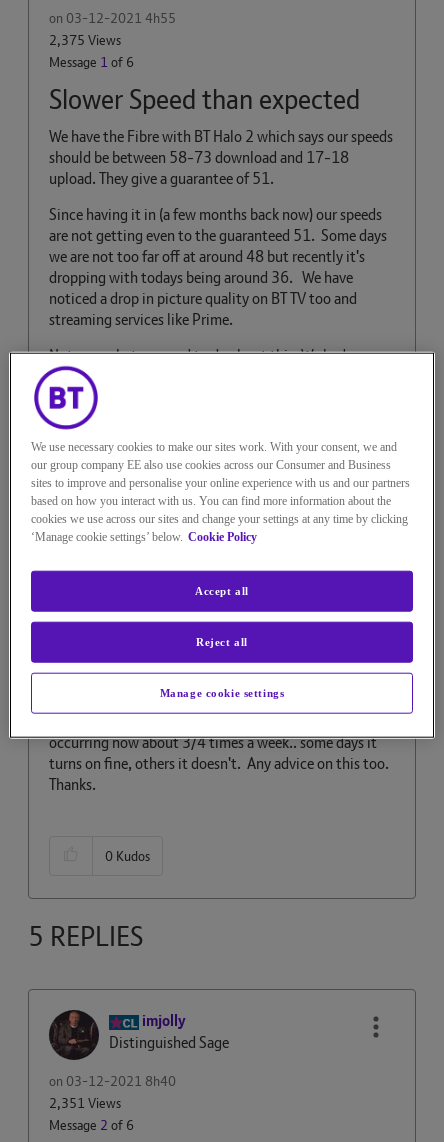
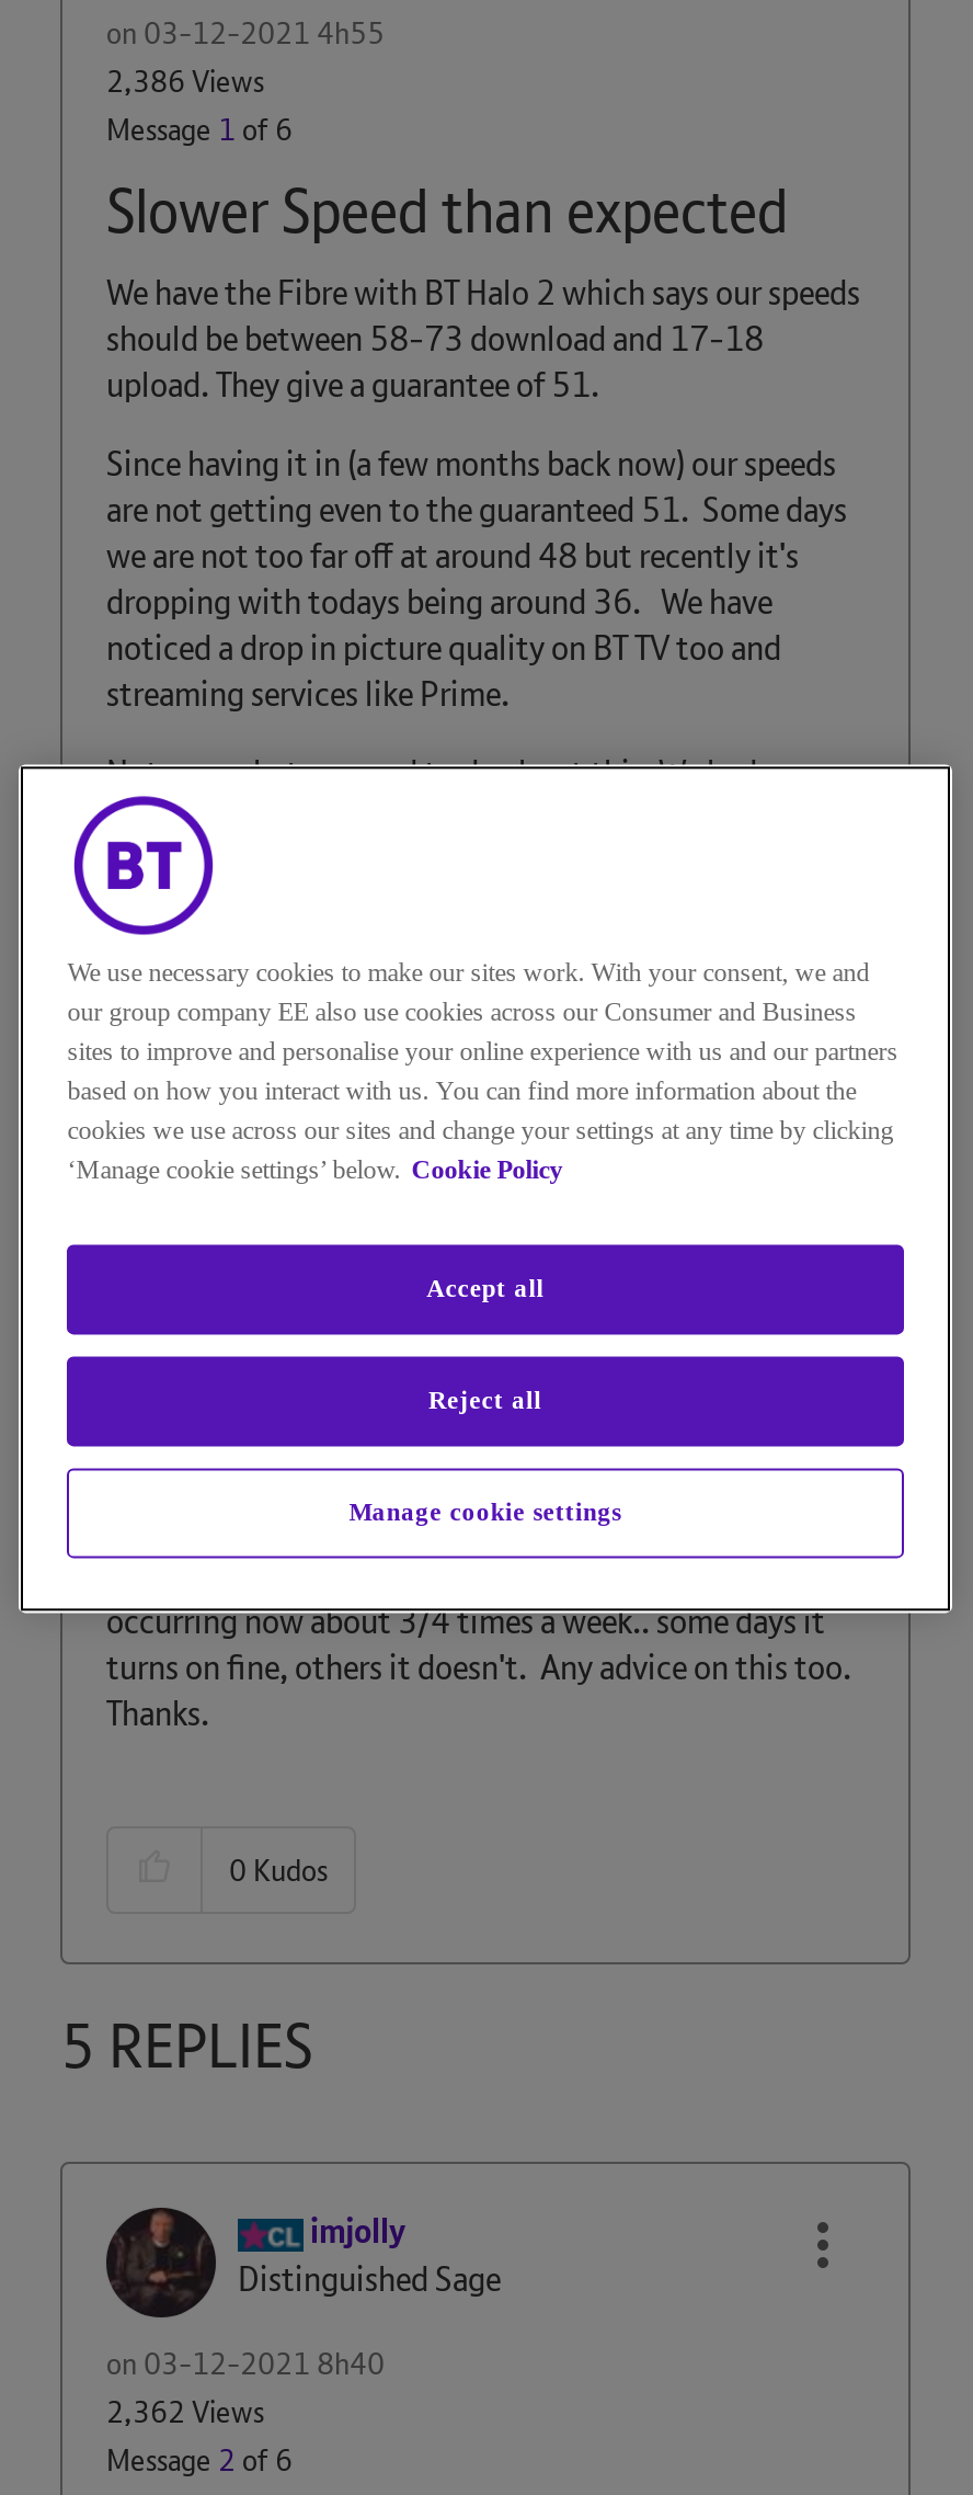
- 2,375 Views
+ 2,386 Views

- 2,351 Views
+ 2,362 Views
